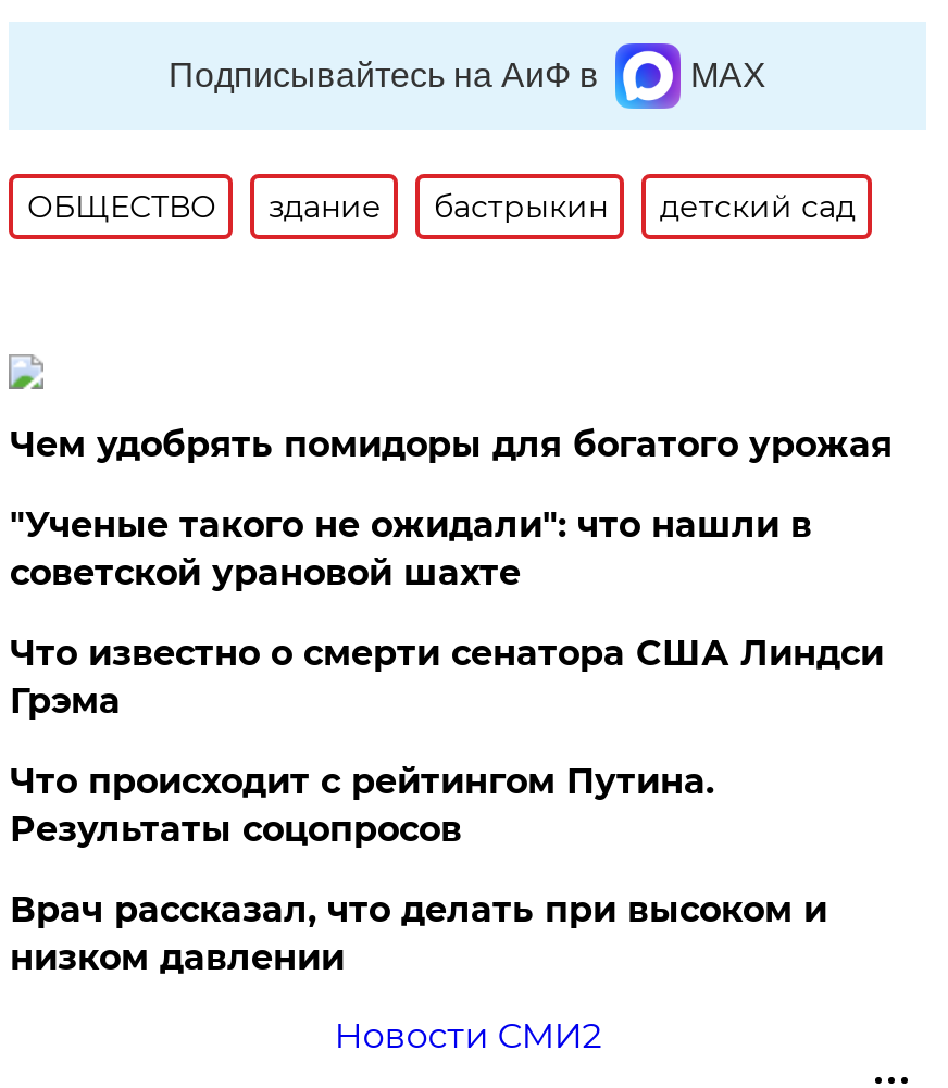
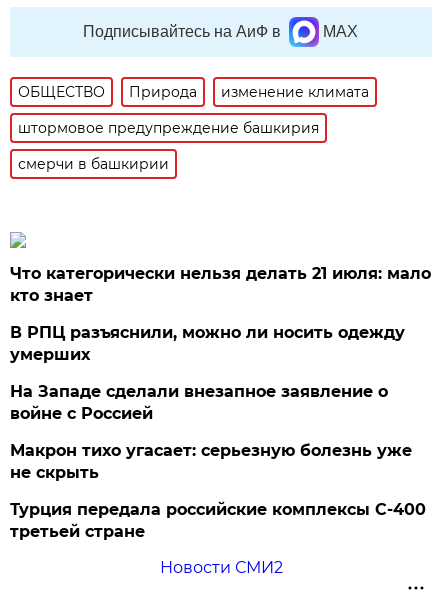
- здание
- бастрыкин
- детский сад
+ Природа
+ изменение климата
+ штормовое предупреждение башкирия
+ смерчи в башкирии

- Чем удобрять помидоры для богатого урожая
- "Ученые такого не ожидали": что нашли в
- советской урановой шахте
- Что известно о смерти сенатора США Линдси
- Грэма
- Что происходит с рейтингом Путина.
- Результаты соцопросов
- Врач рассказал, что делать при высоком и
- низком давлении
+ Что категорически нельзя делать 21 июля: мало
+ кто знает
+ В РПЦ разъяснили, можно ли носить одежду
+ умерших
+ На Западе сделали внезапное заявление о
+ войне с Россией
+ Макрон тихо угасает: серьезную болезнь уже
+ не скрыть
+ Турция передала российские комплексы С-400
+ третьей стране
